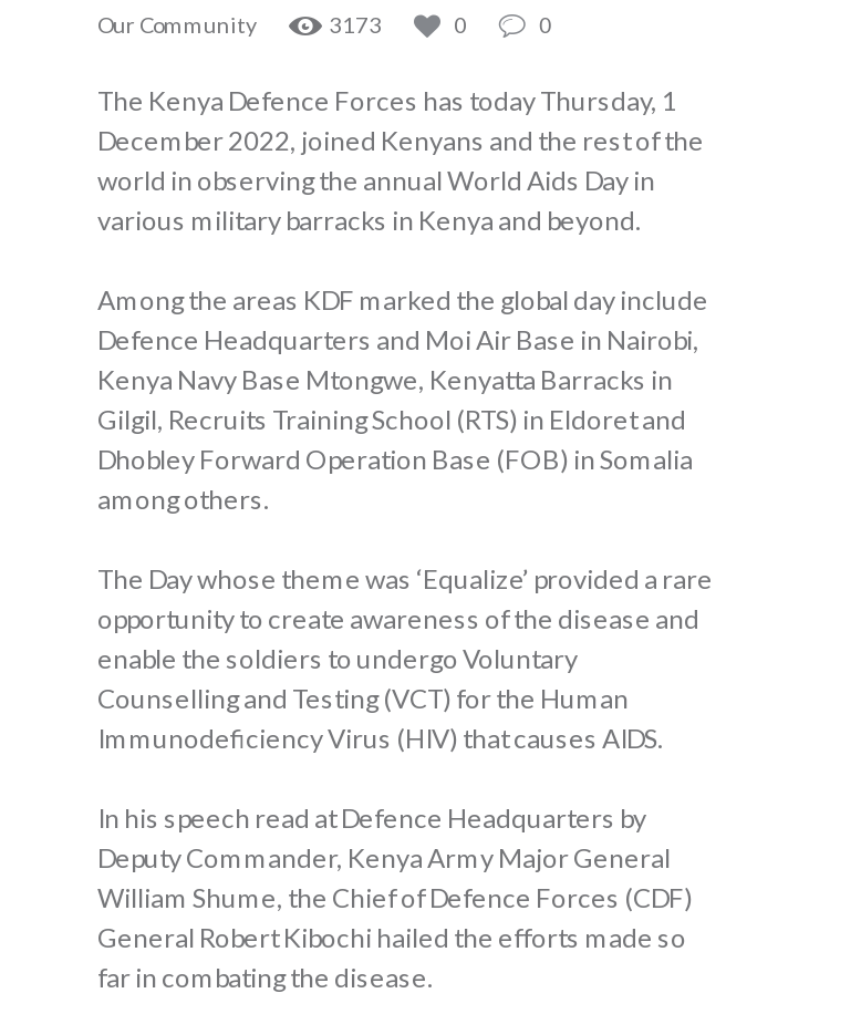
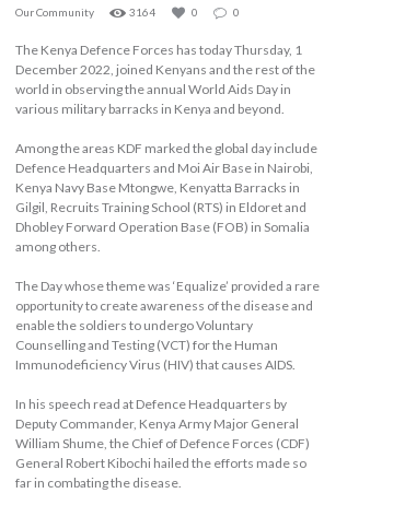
- 3173
+ 3164
